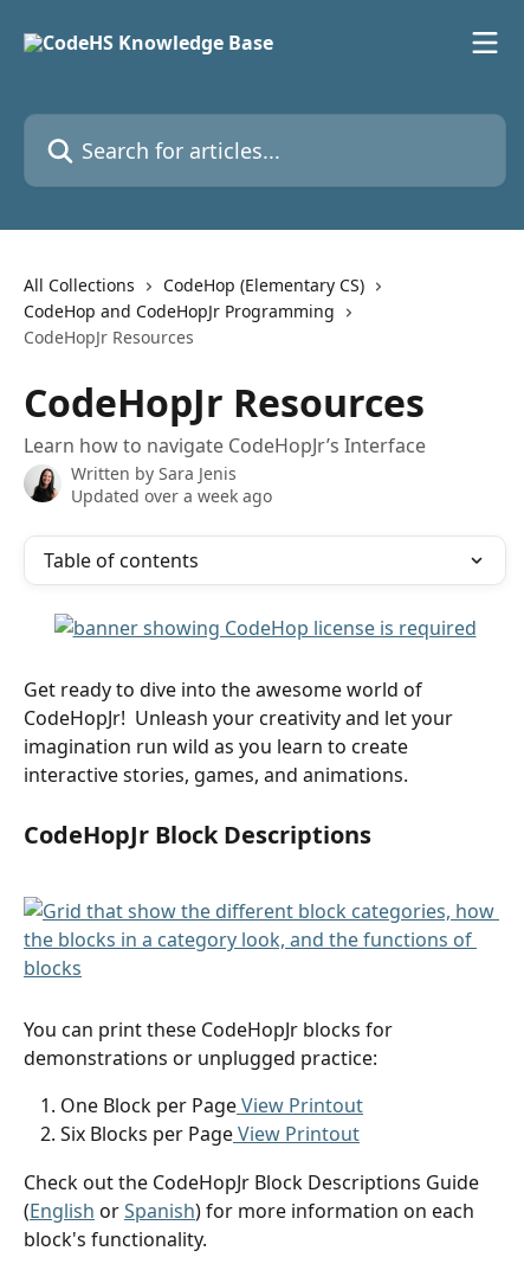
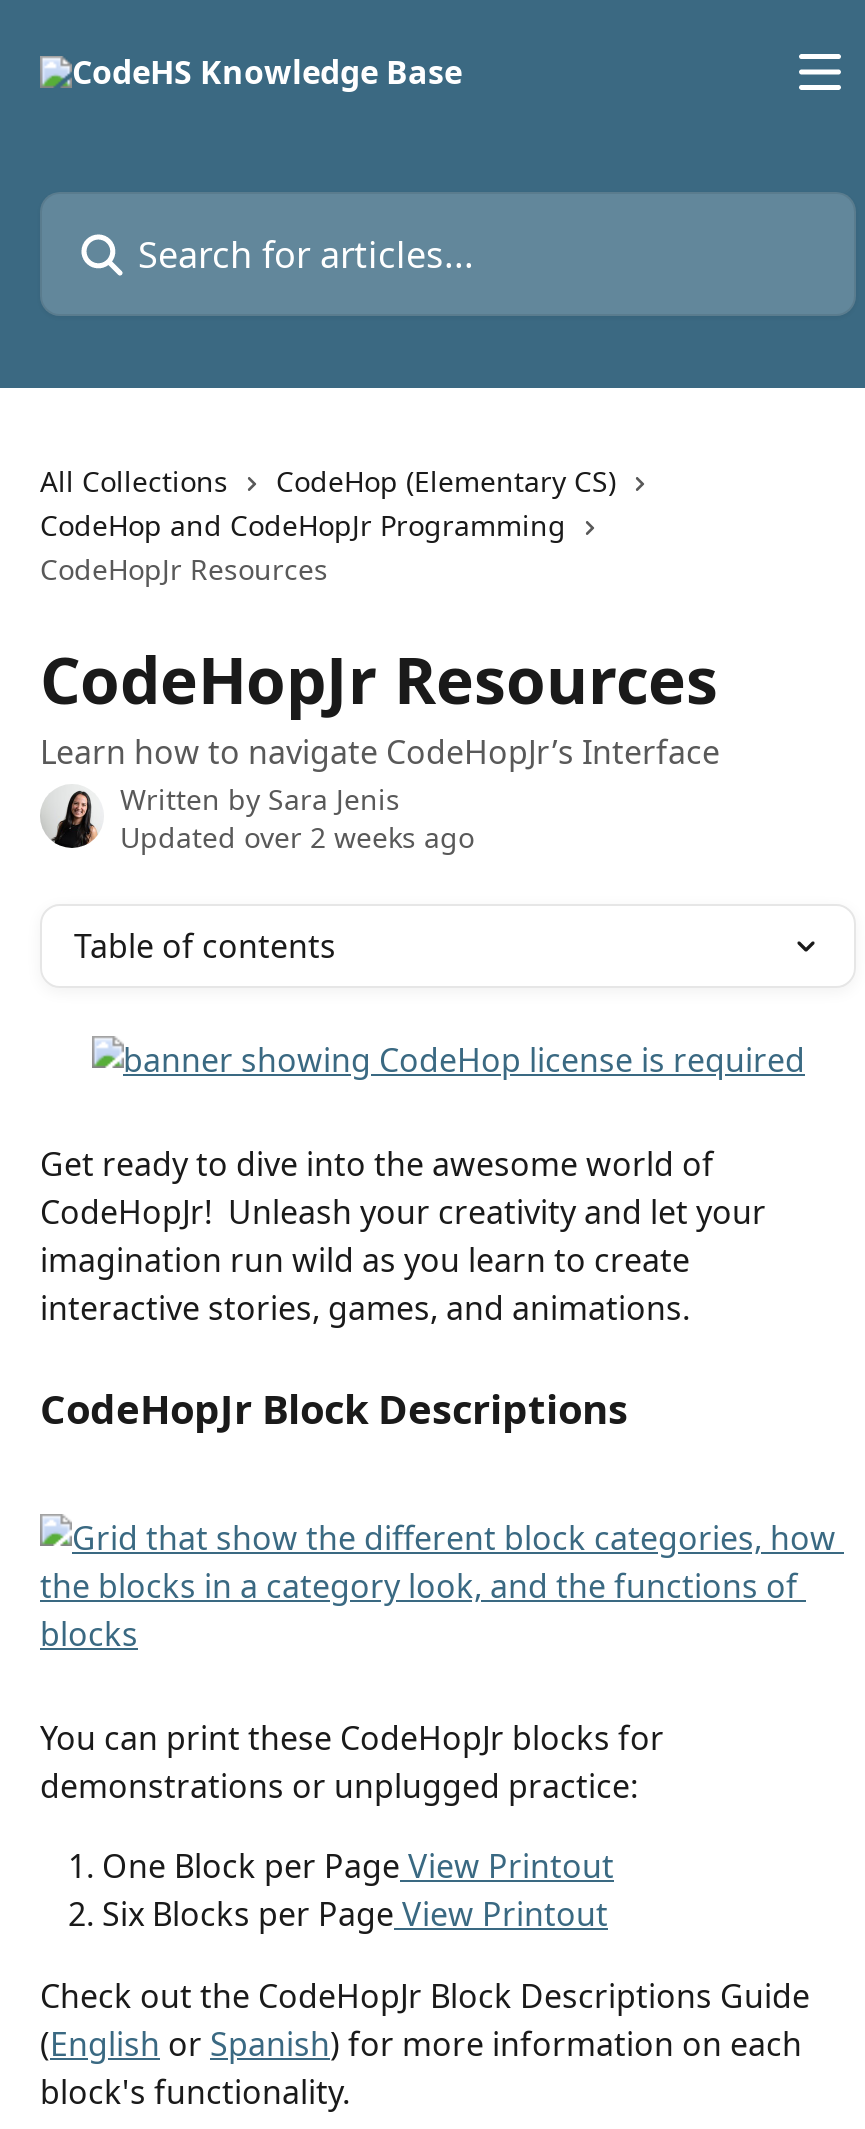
- Updated over a week ago
+ Updated over 2 weeks ago
